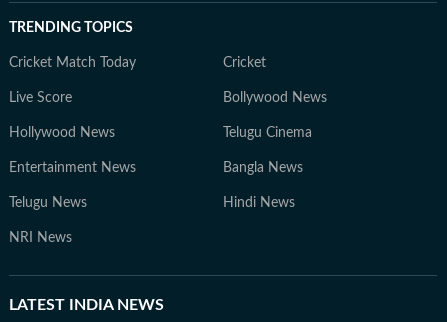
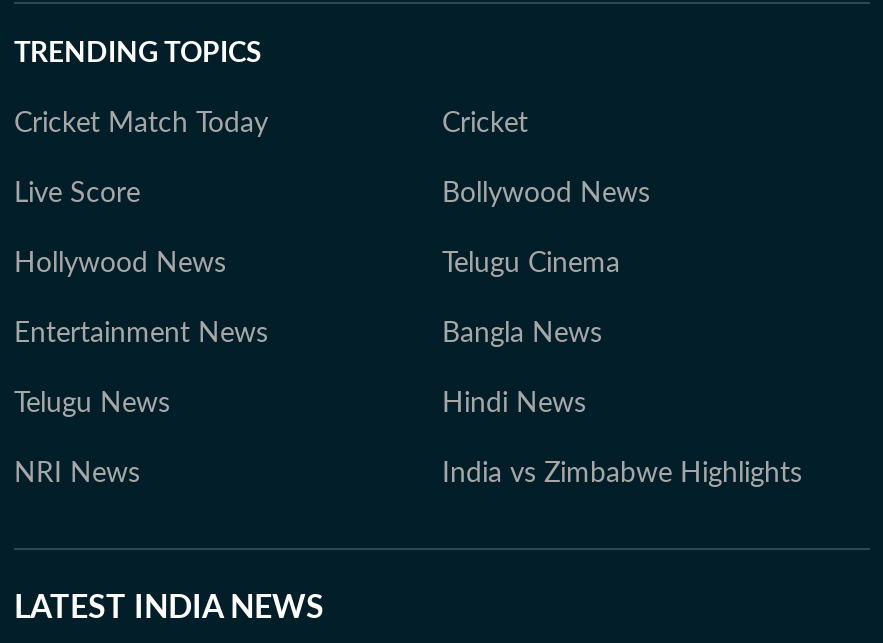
+ India vs Zimbabwe Highlights
